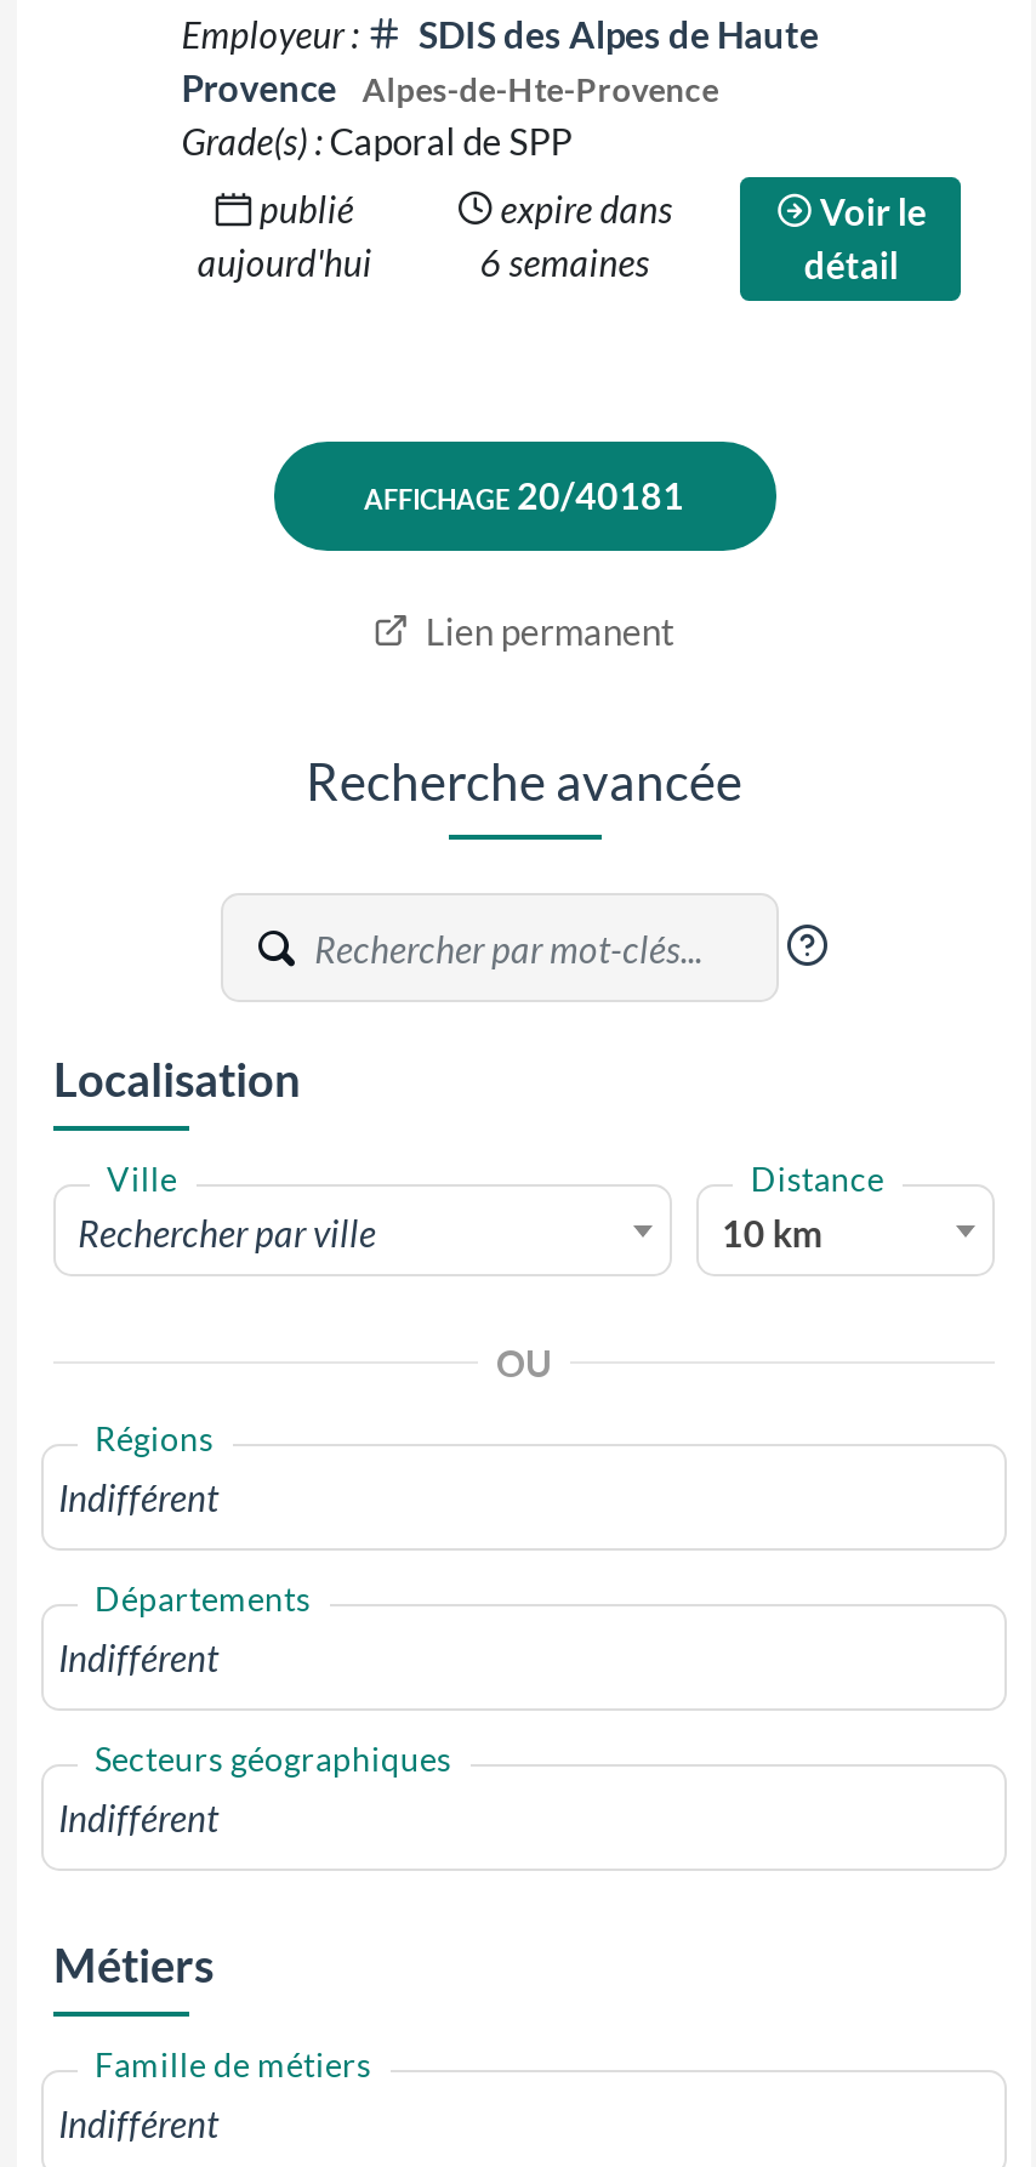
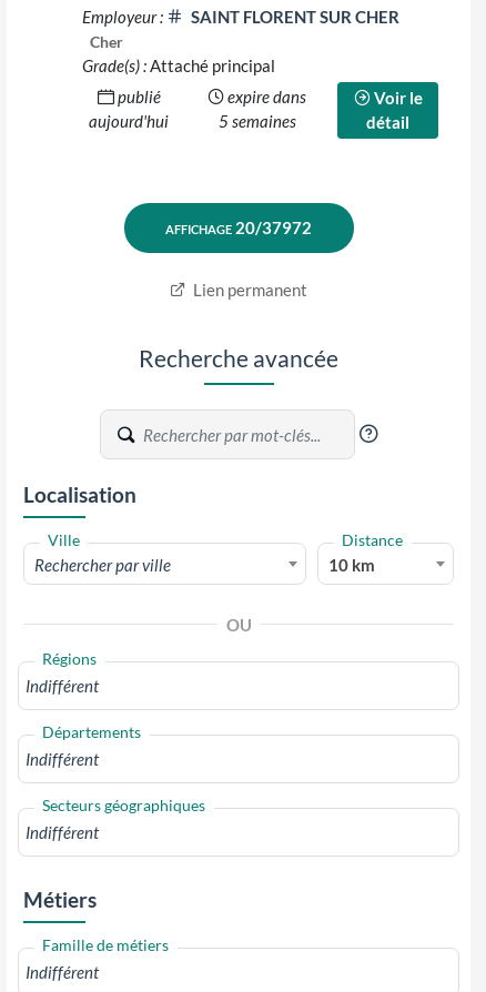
- SDIS des Alpes de Haute
- Provence Alpes-de-Hte-Provence
- Grade(s) : Caporal de SPP
+ SAINT FLORENT SUR CHER
+ Cher
+ Grade(s) : Attaché principal

- 6 semaines
+ 5 semaines
